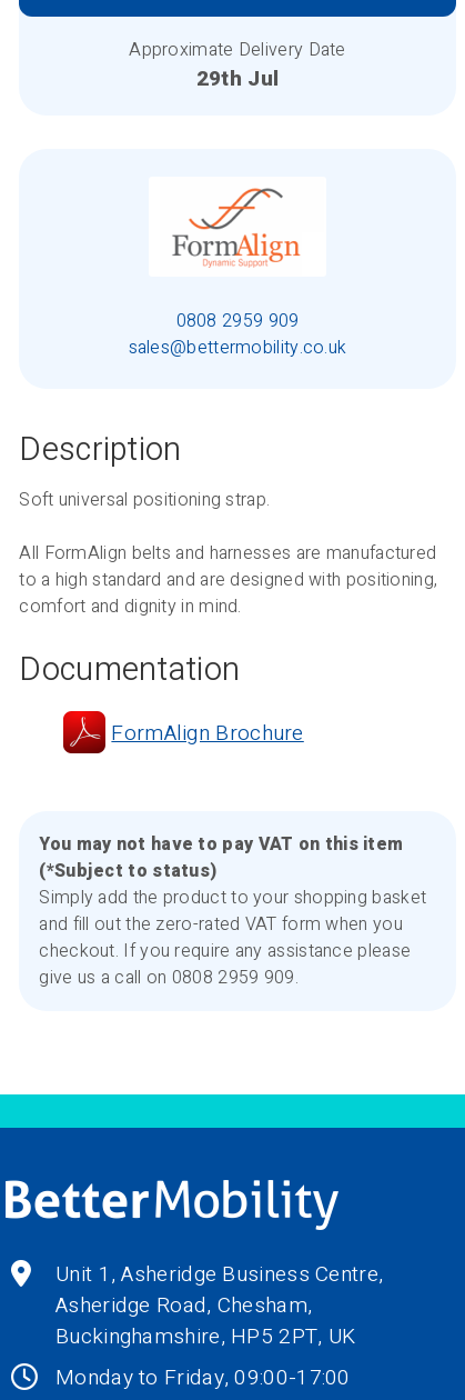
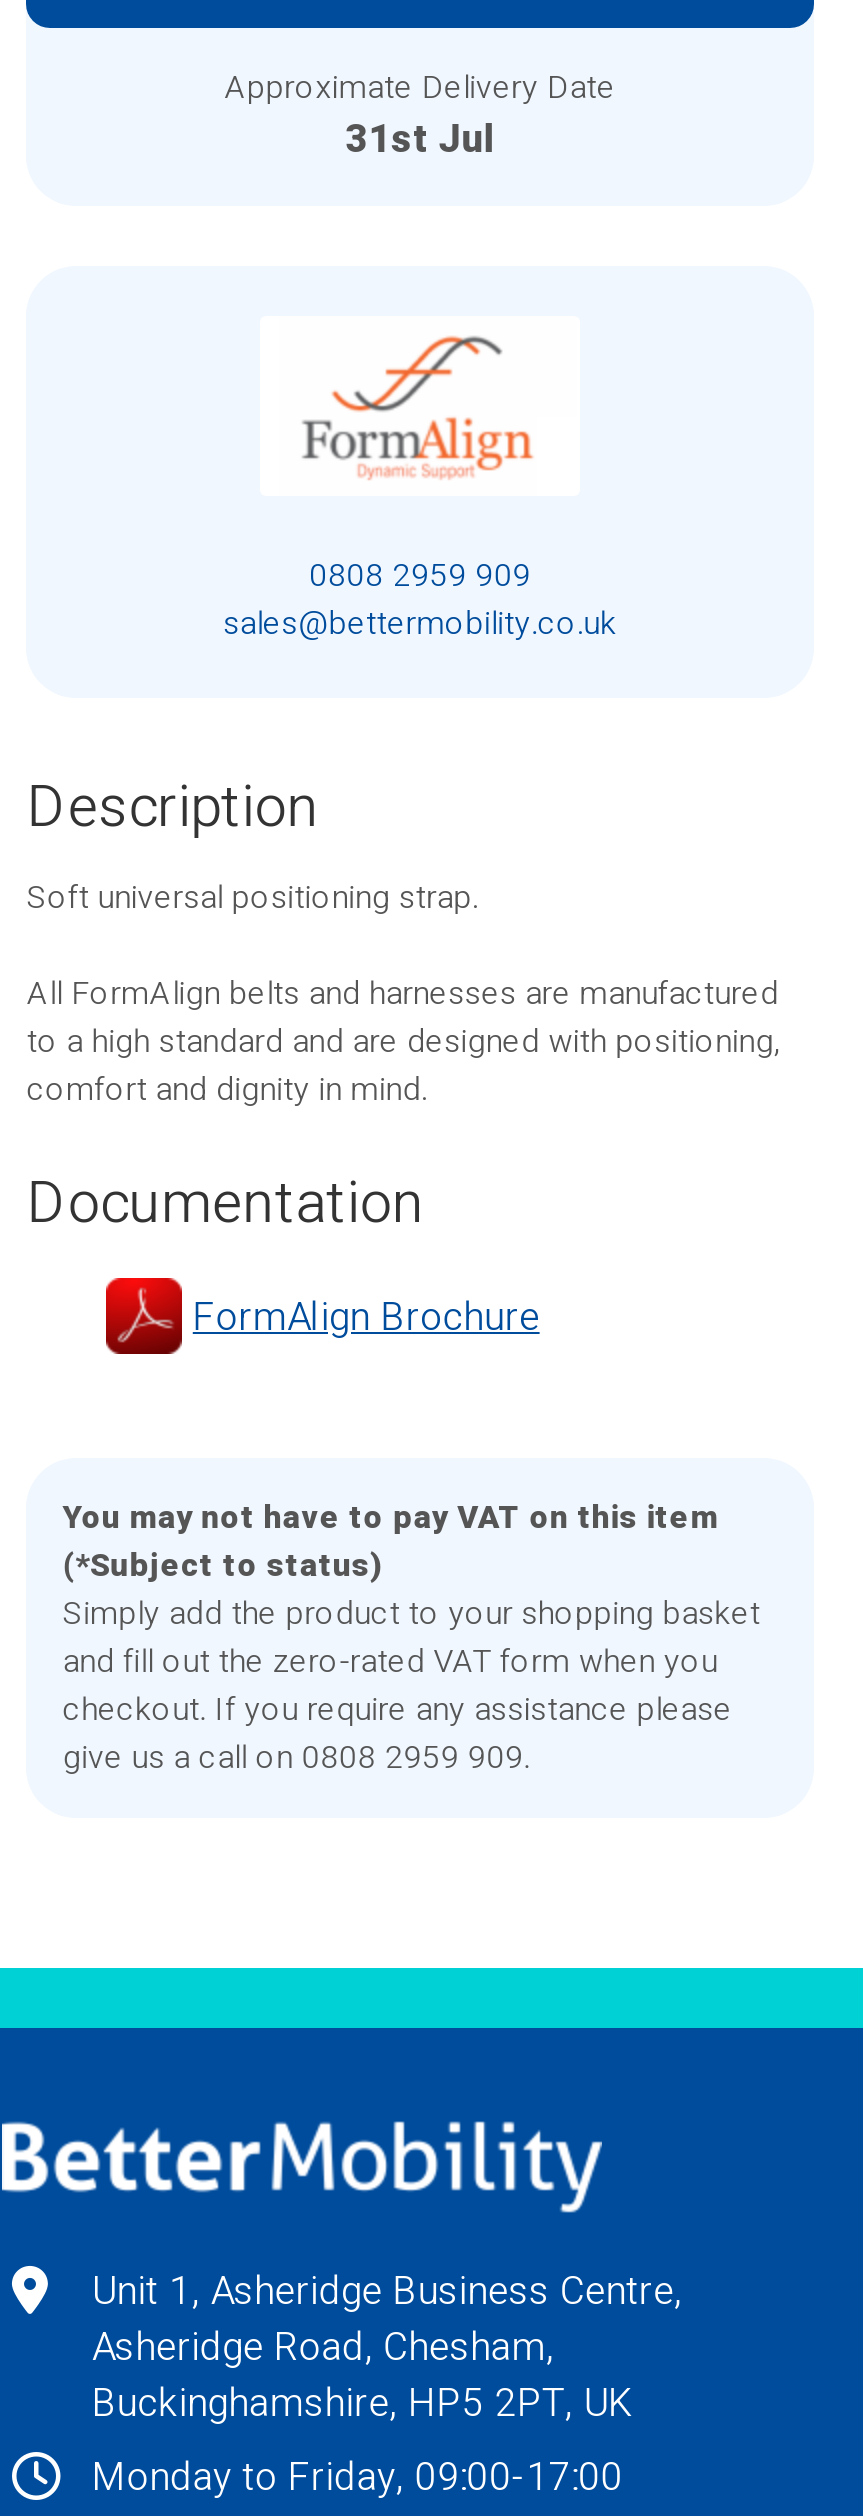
- 29th Jul
+ 31st Jul
